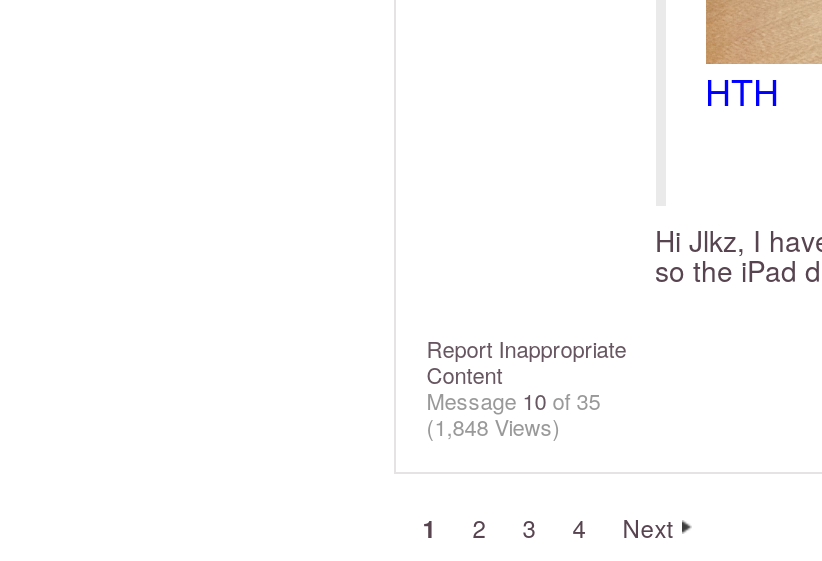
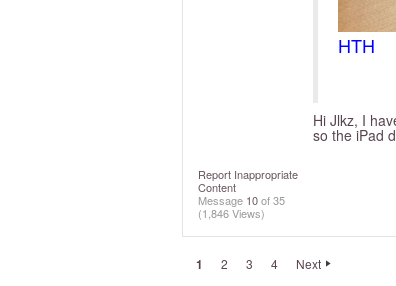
- (1,848 Views)
+ (1,846 Views)
